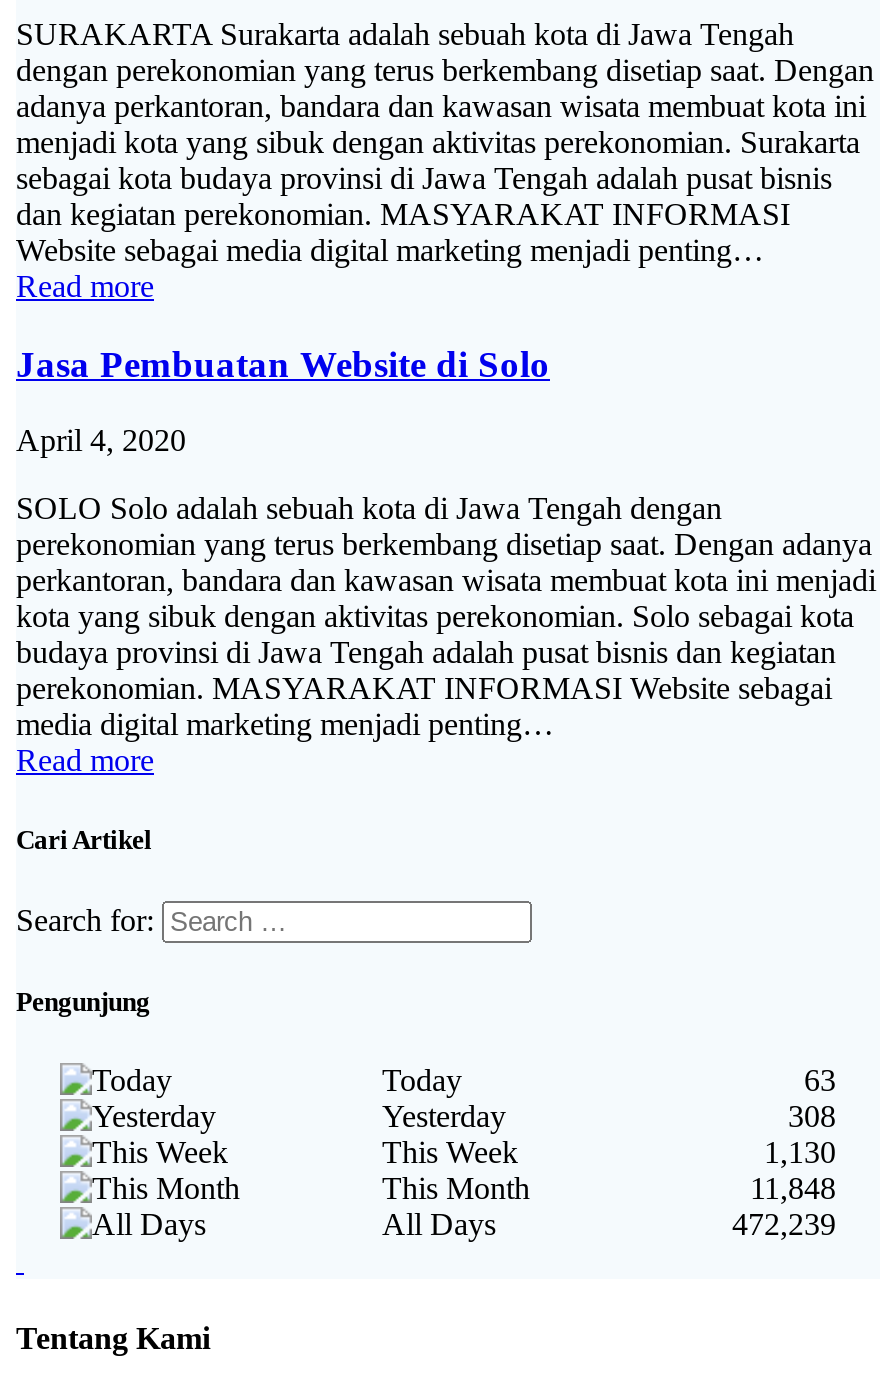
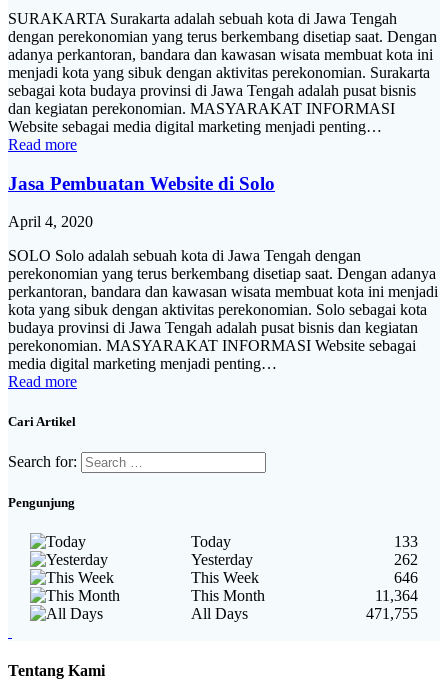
- 63
+ 133

- 308
+ 262

- 1,130
+ 646

- 11,848
+ 11,364

- 472,239
+ 471,755
